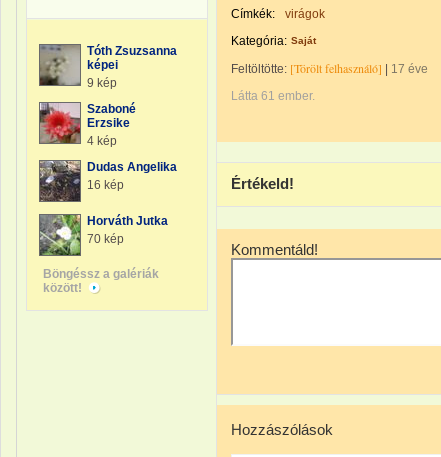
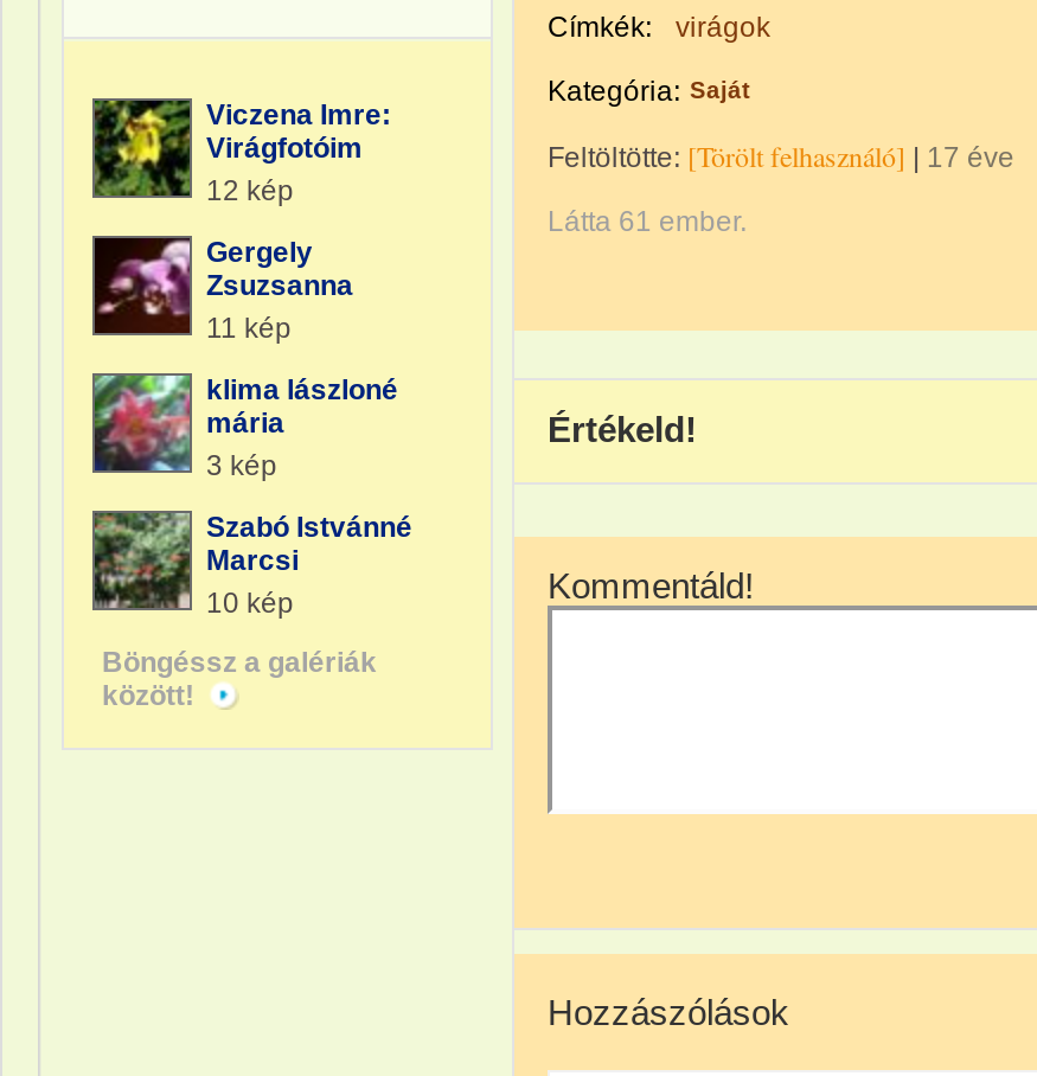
- [image]
- Tóth Zsuzsanna
- képei
- 9 kép
+ [image]
+ Viczena Imre:
+ Virágfotóim
+ 12 kép

- [image]
- Szaboné
- Erzsike
- 4 kép
+ [image]
+ Gergely
+ Zsuzsanna
+ 11 kép

- [image]
- Dudas Angelika
- 16 kép
+ [image]
+ klima lászloné
+ mária
+ 3 kép

- [image]
- Horváth Jutka
- 70 kép
+ [image]
+ Szabó Istvánné
+ Marcsi
+ 10 kép
